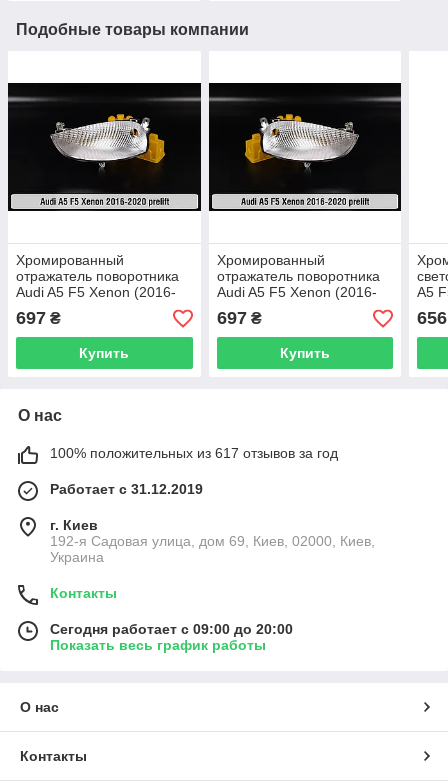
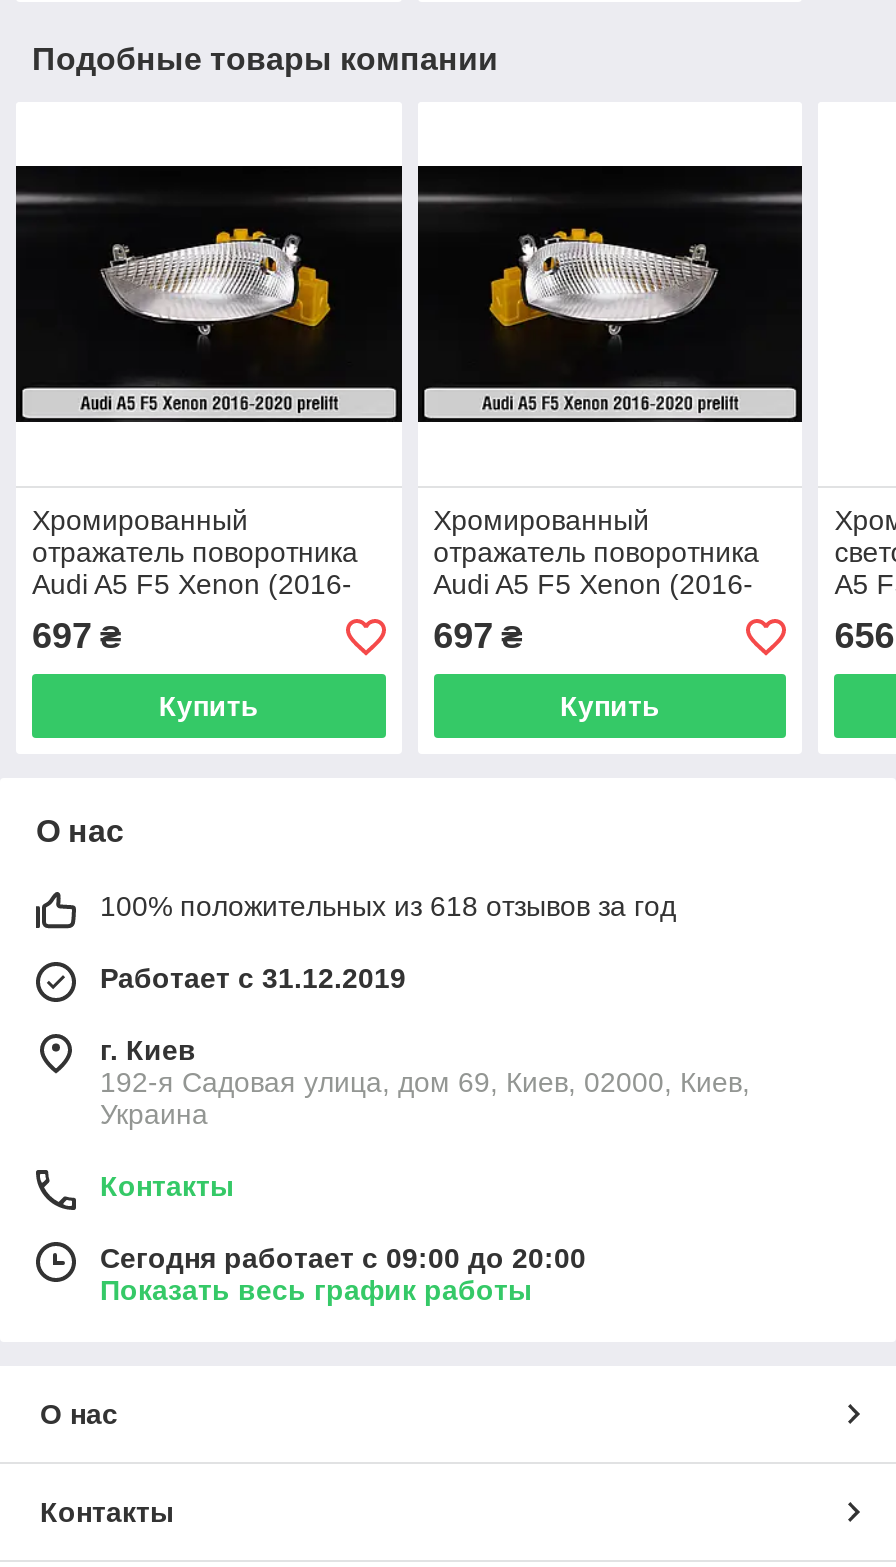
- 100% положительных из 617 отзывов за год
+ 100% положительных из 618 отзывов за год
